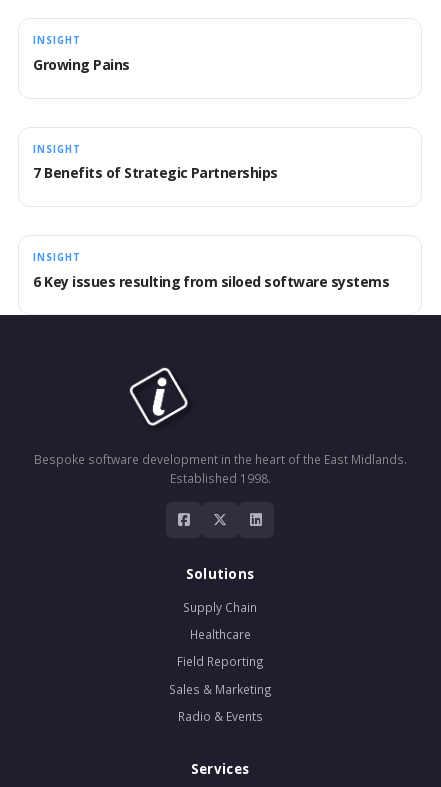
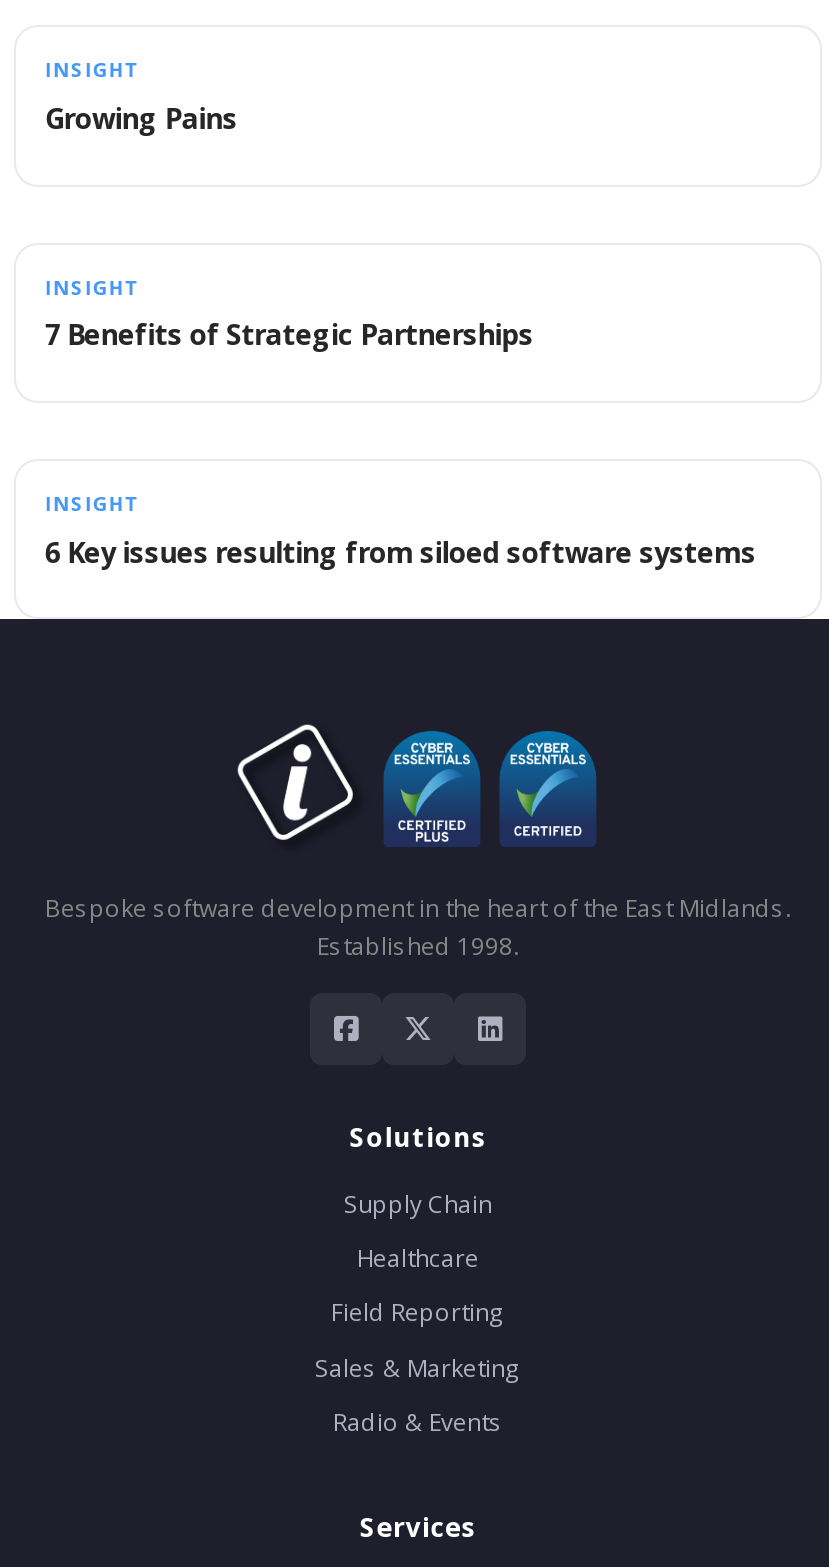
+ [image]

+ [image]
